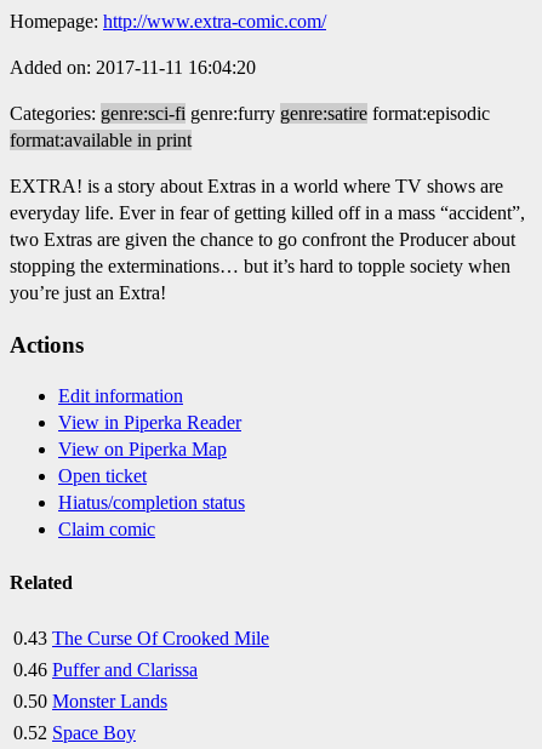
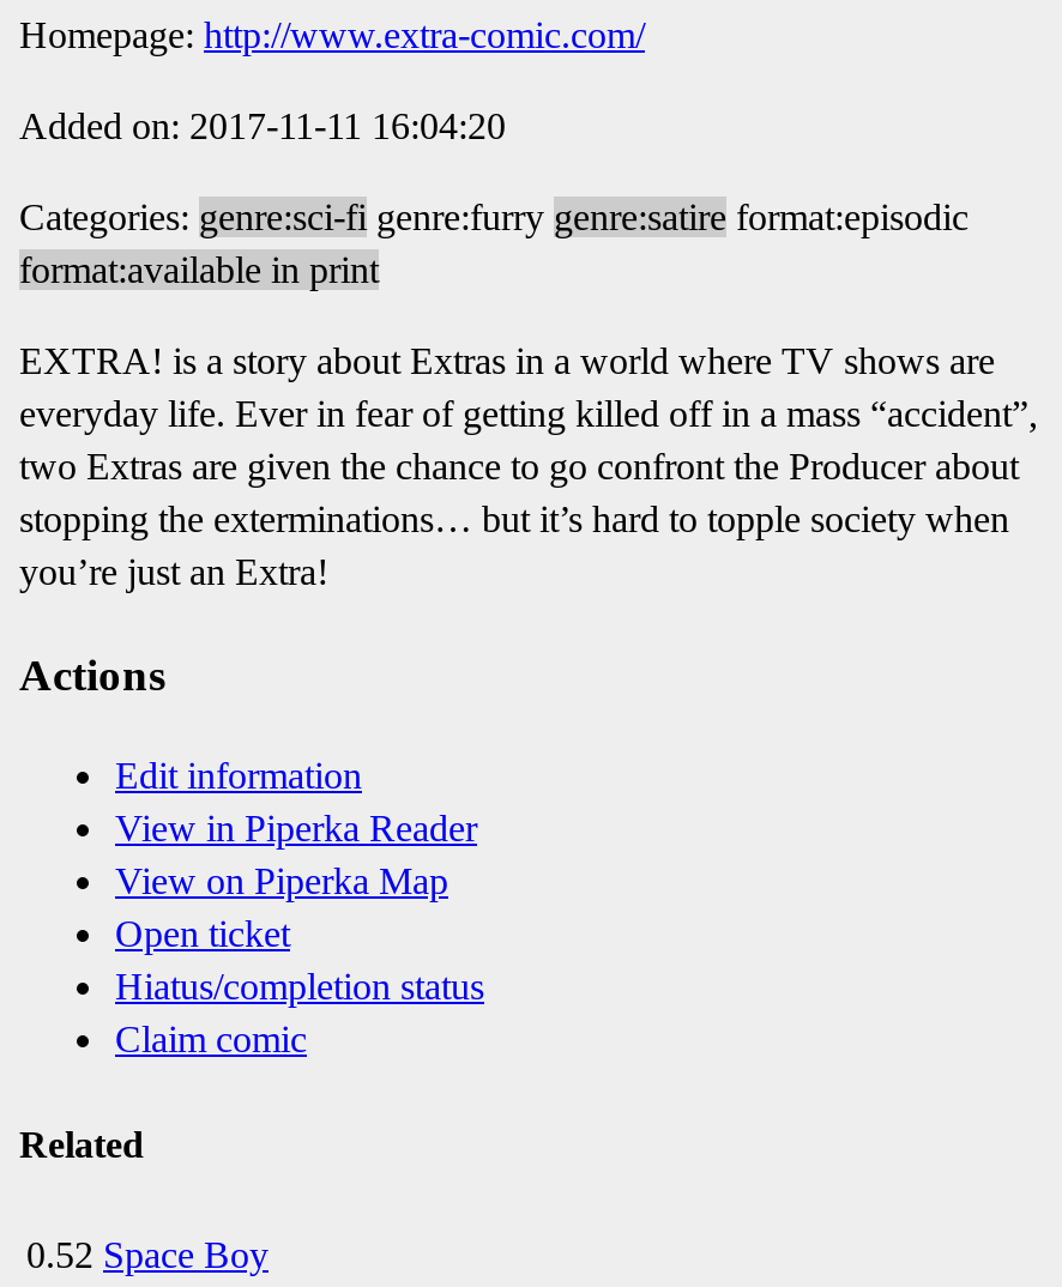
- 0.43 The Curse Of Crooked Mile
- 0.46 Puffer and Clarissa
- 0.50 Monster Lands
